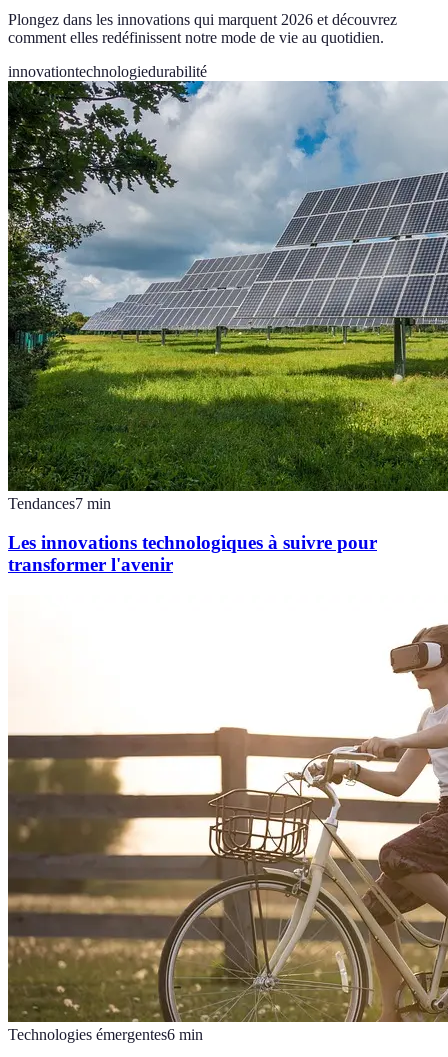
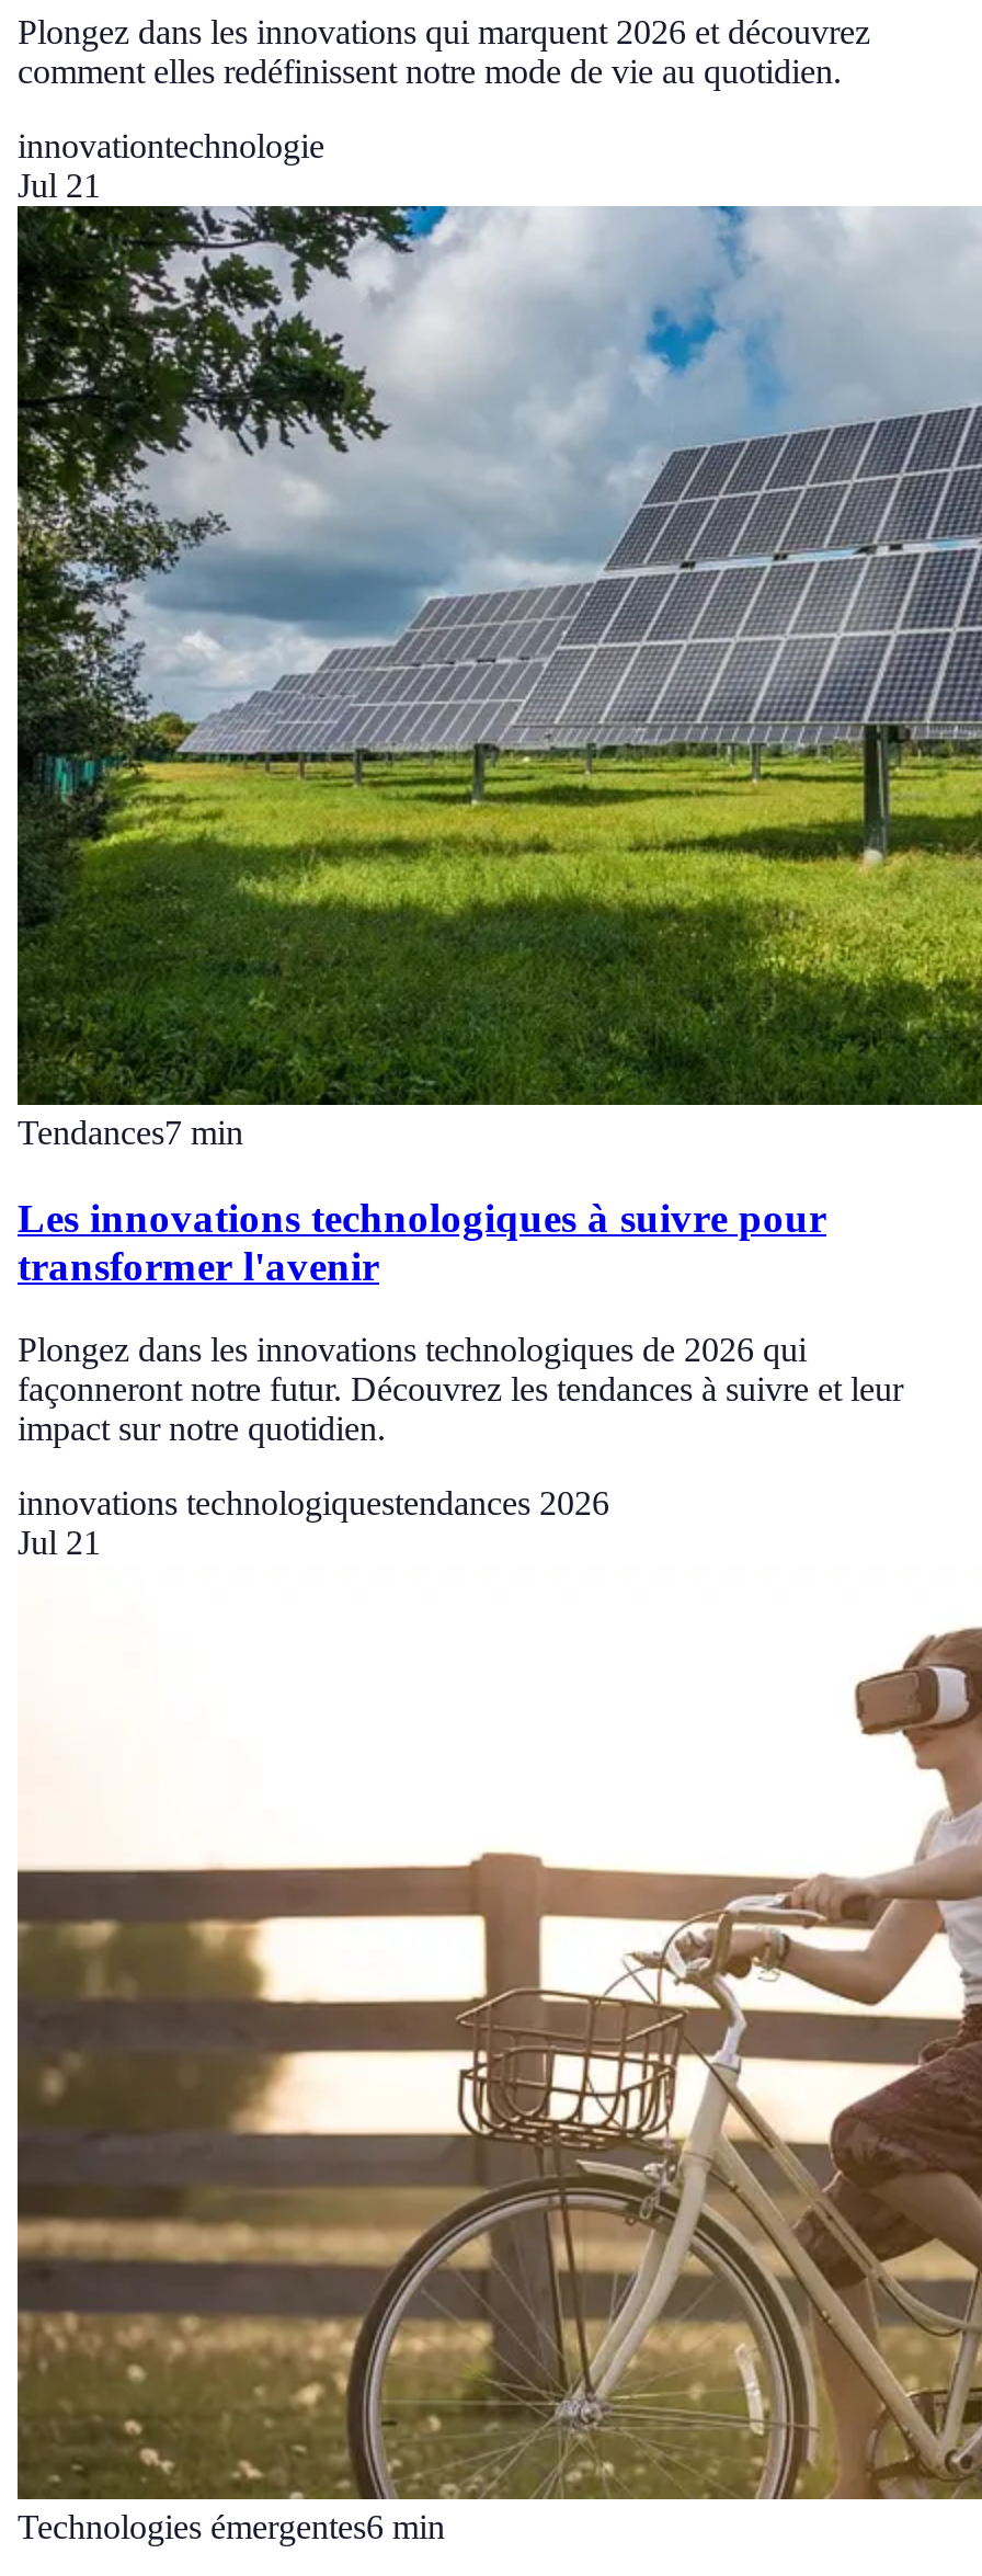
- innovationtechnologiedurabilité
+ innovationtechnologie
+ Jul 21

+ Plongez dans les innovations technologiques de 2026 qui
+ façonneront notre futur. Découvrez les tendances à suivre et leur
+ impact sur notre quotidien.
+ innovations technologiquestendances 2026
+ Jul 21
